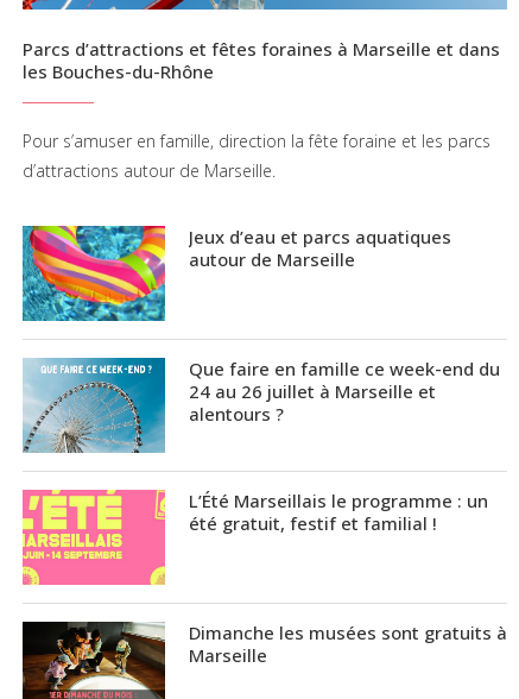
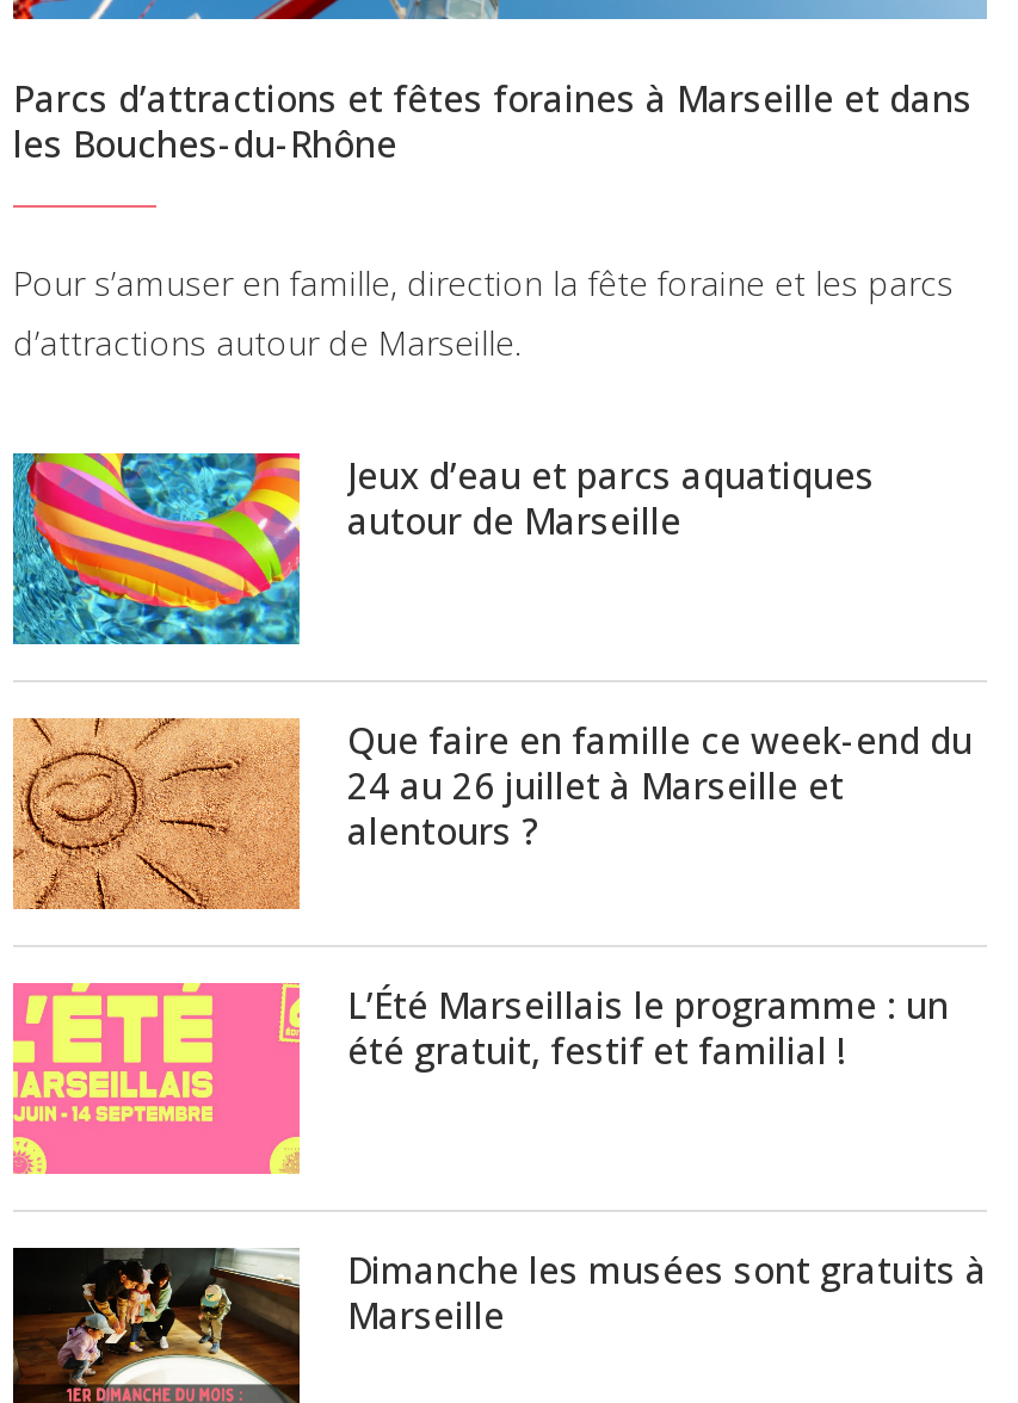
- [image]
+ [image]
